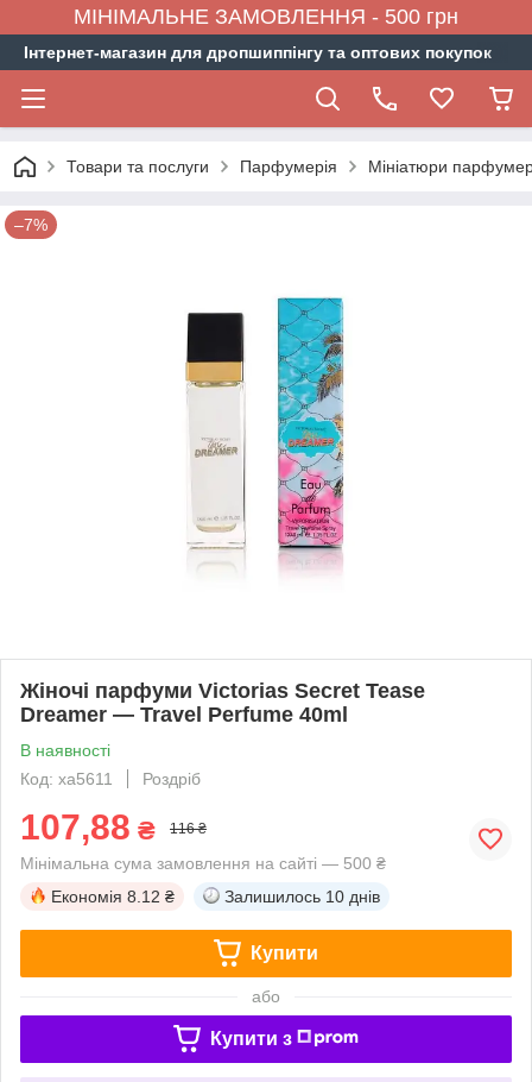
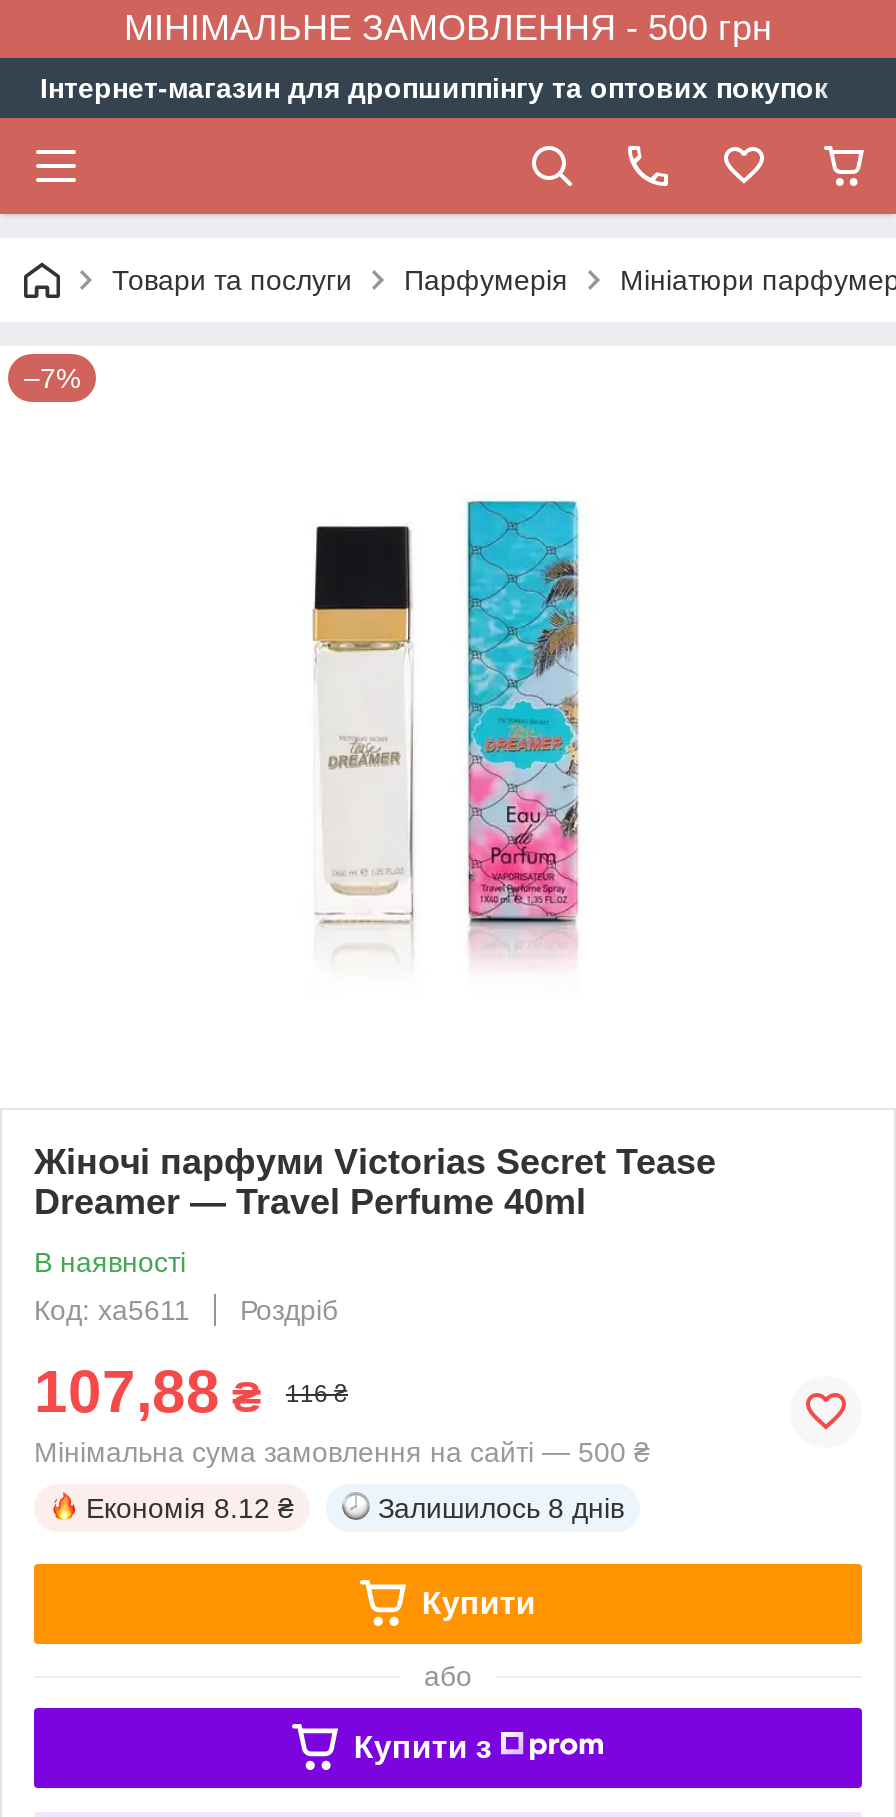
- Залишилось 10 днів
+ Залишилось 8 днів
